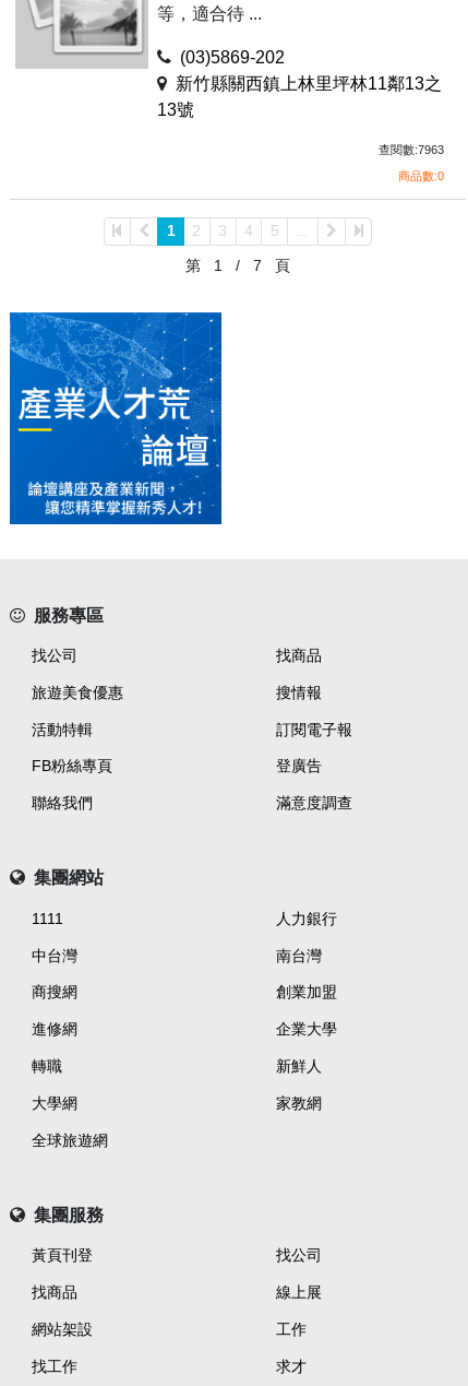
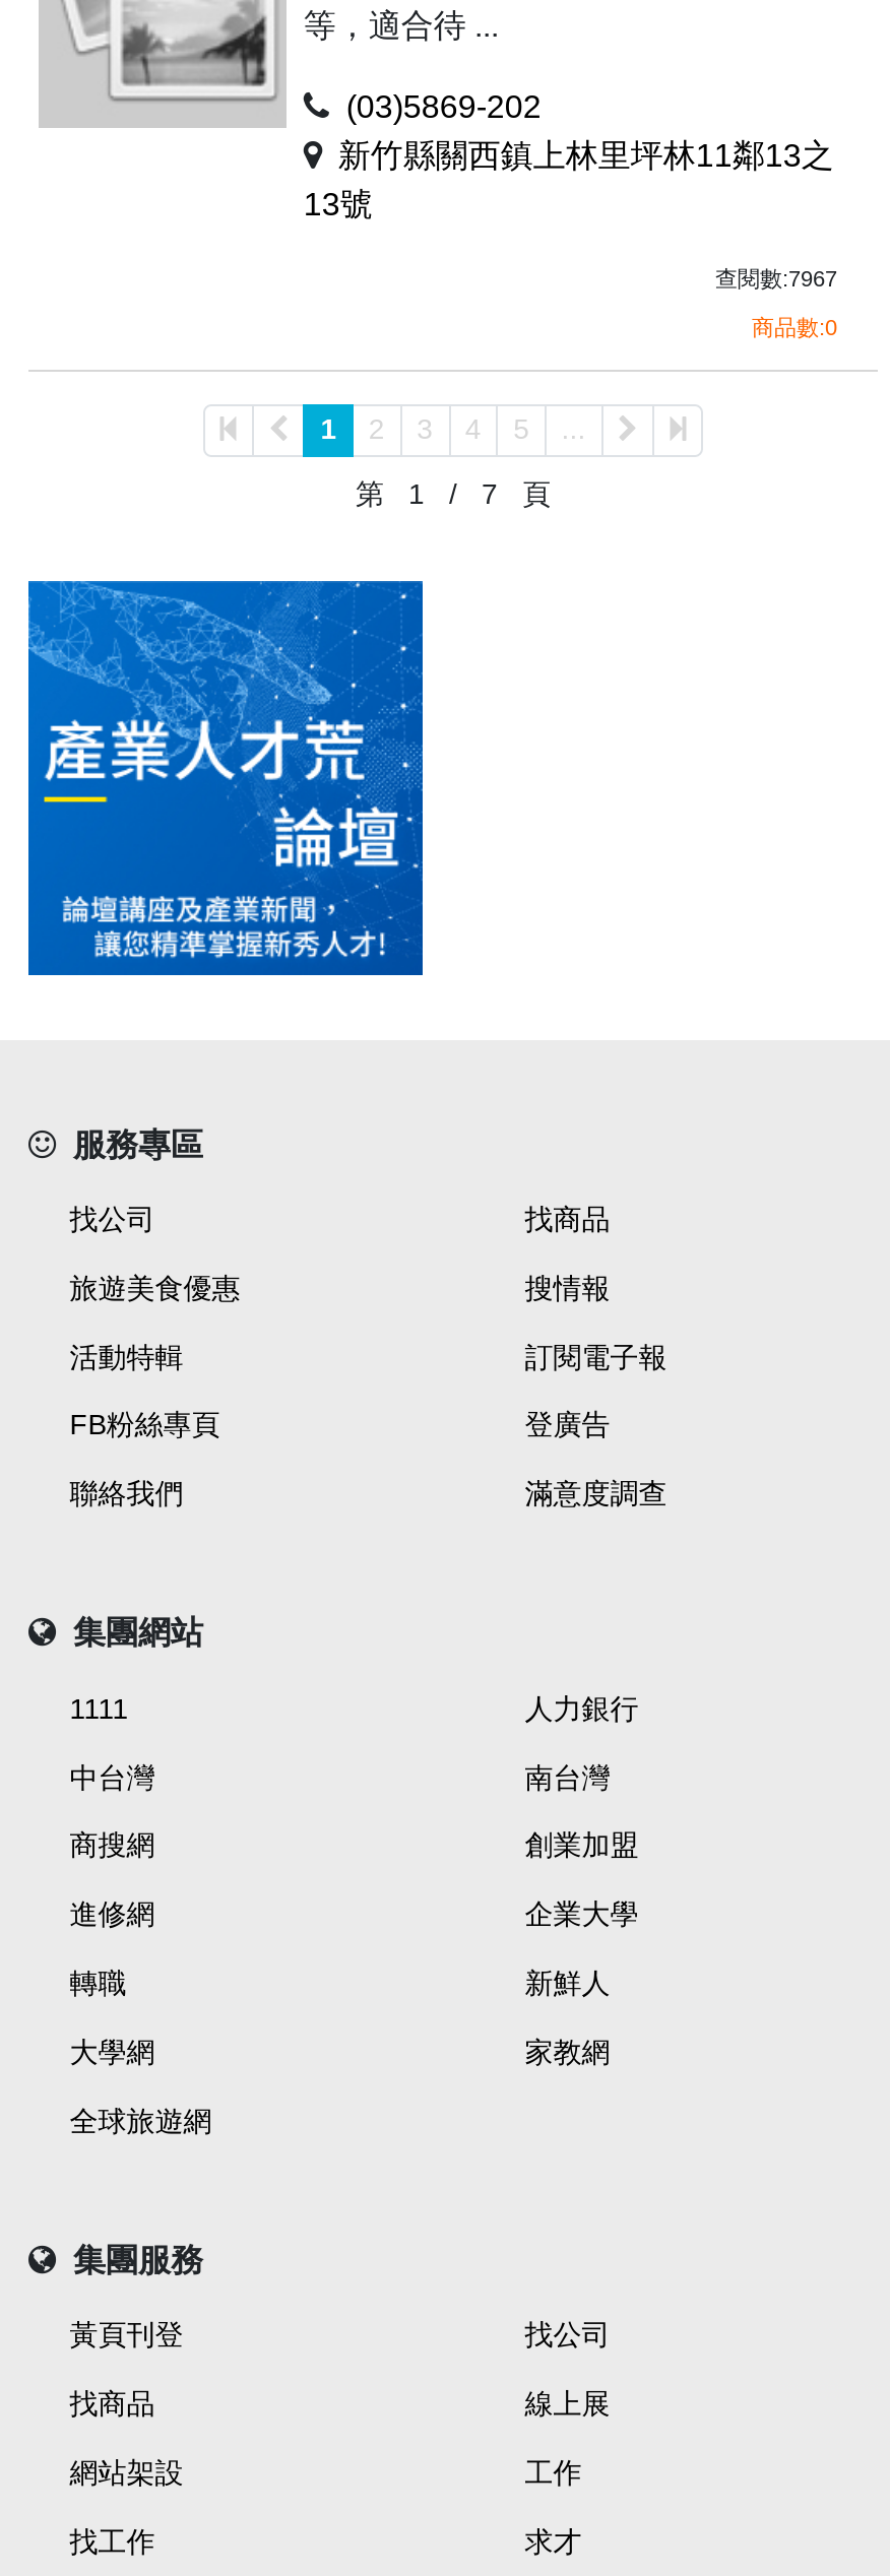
- 查閱數:7963
+ 查閱數:7967
